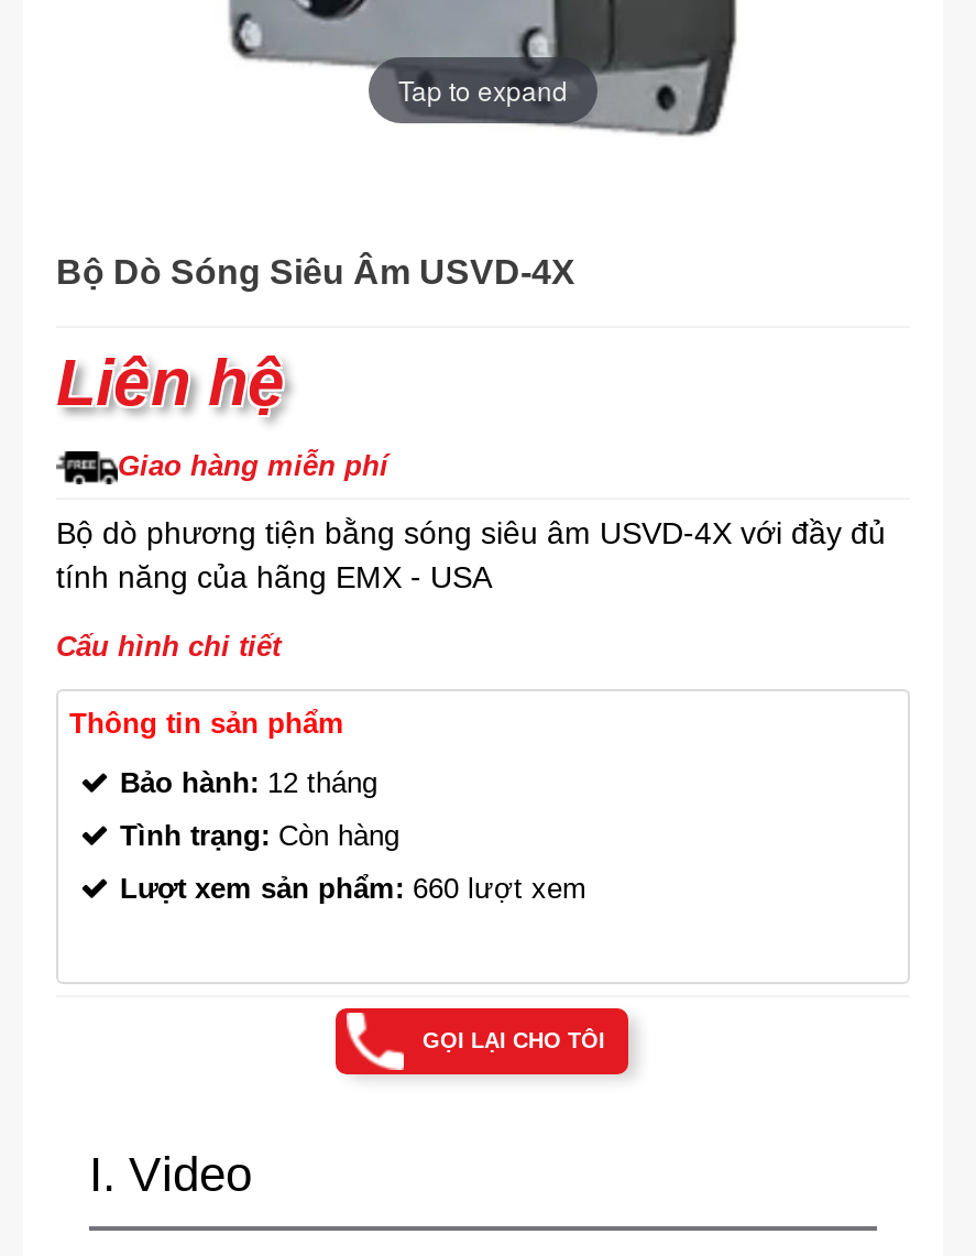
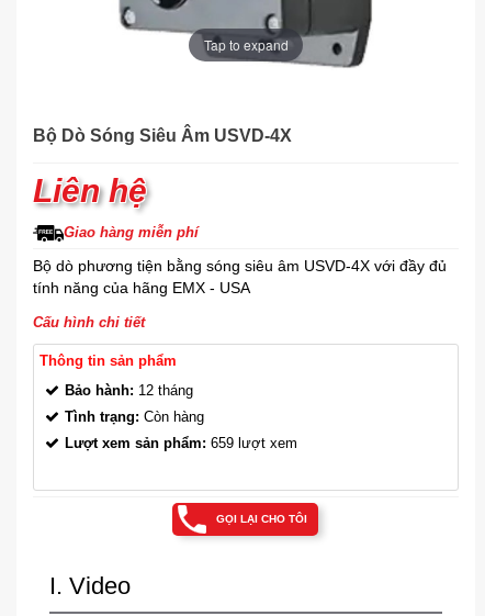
- Lượt xem sản phẩm: 660 lượt xem
+ Lượt xem sản phẩm: 659 lượt xem
